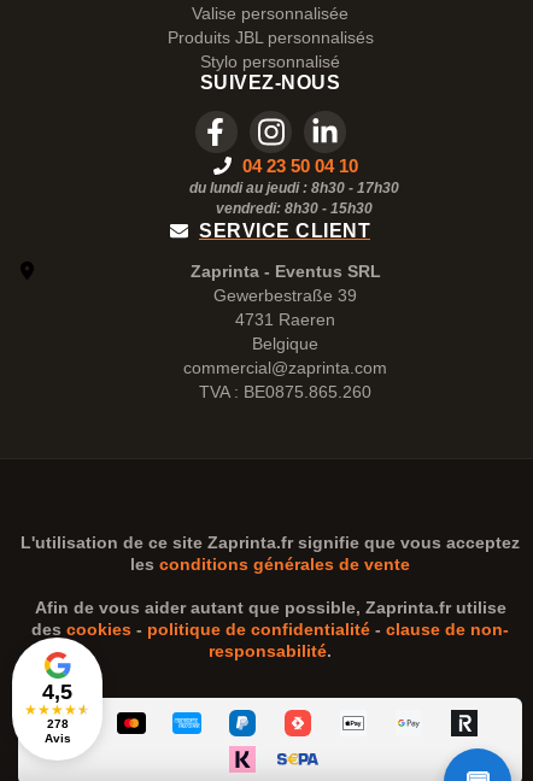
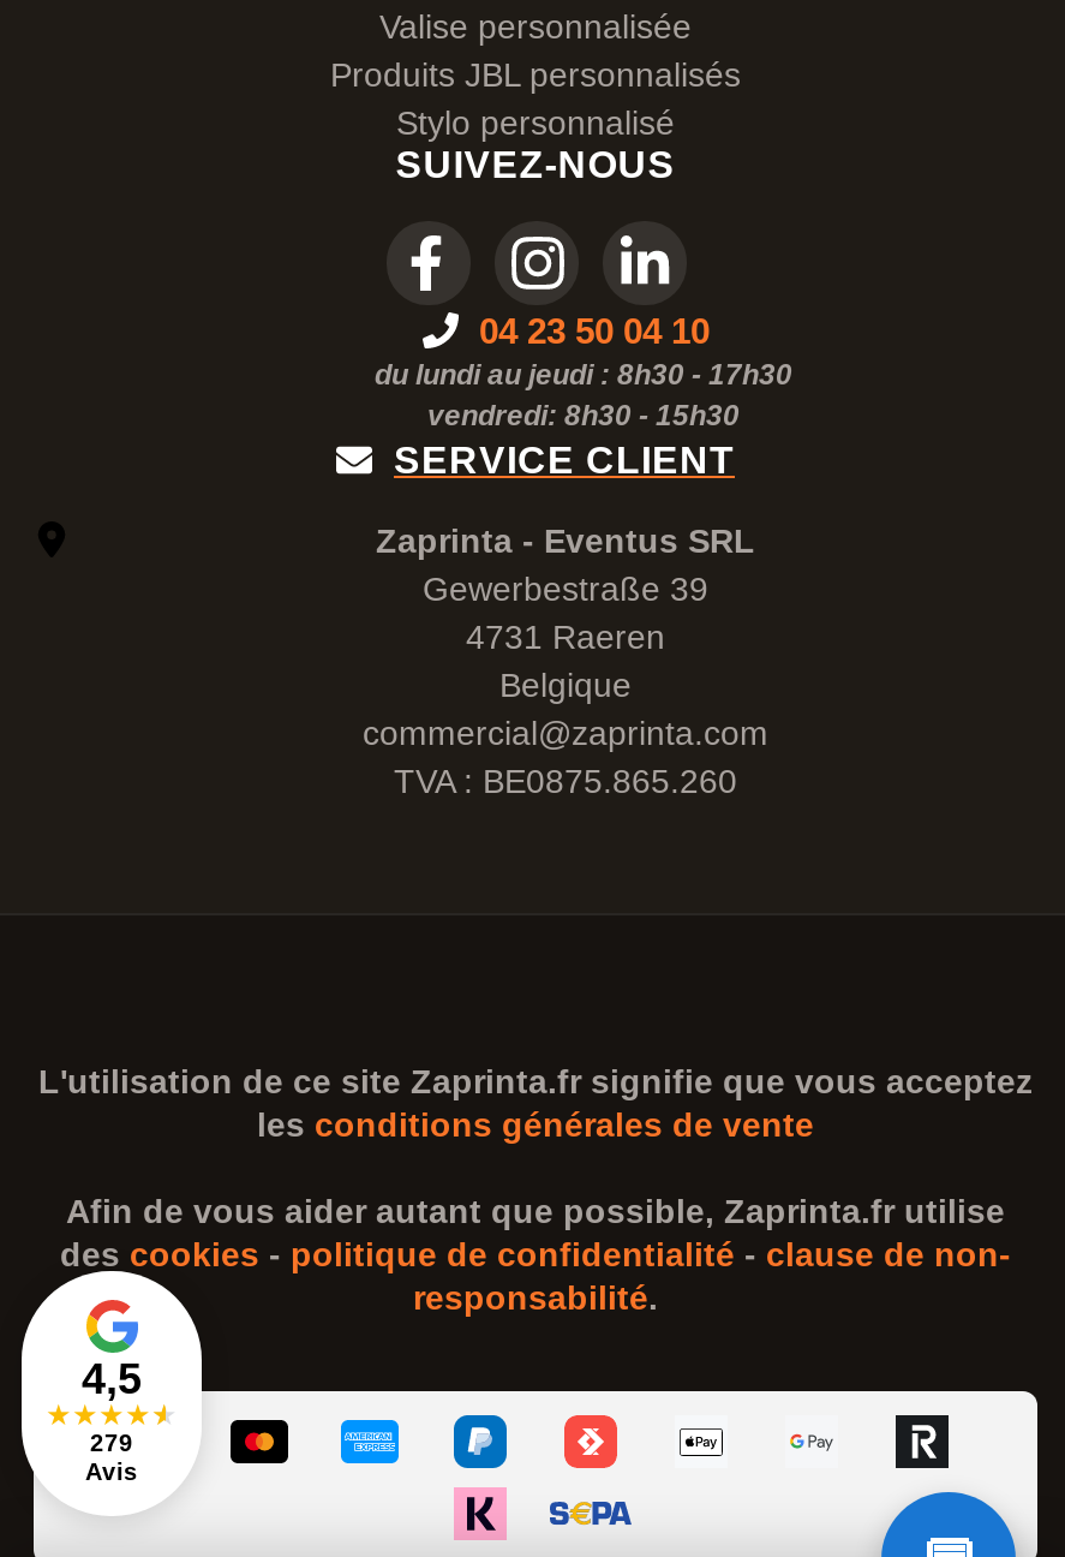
- 278
+ 279
